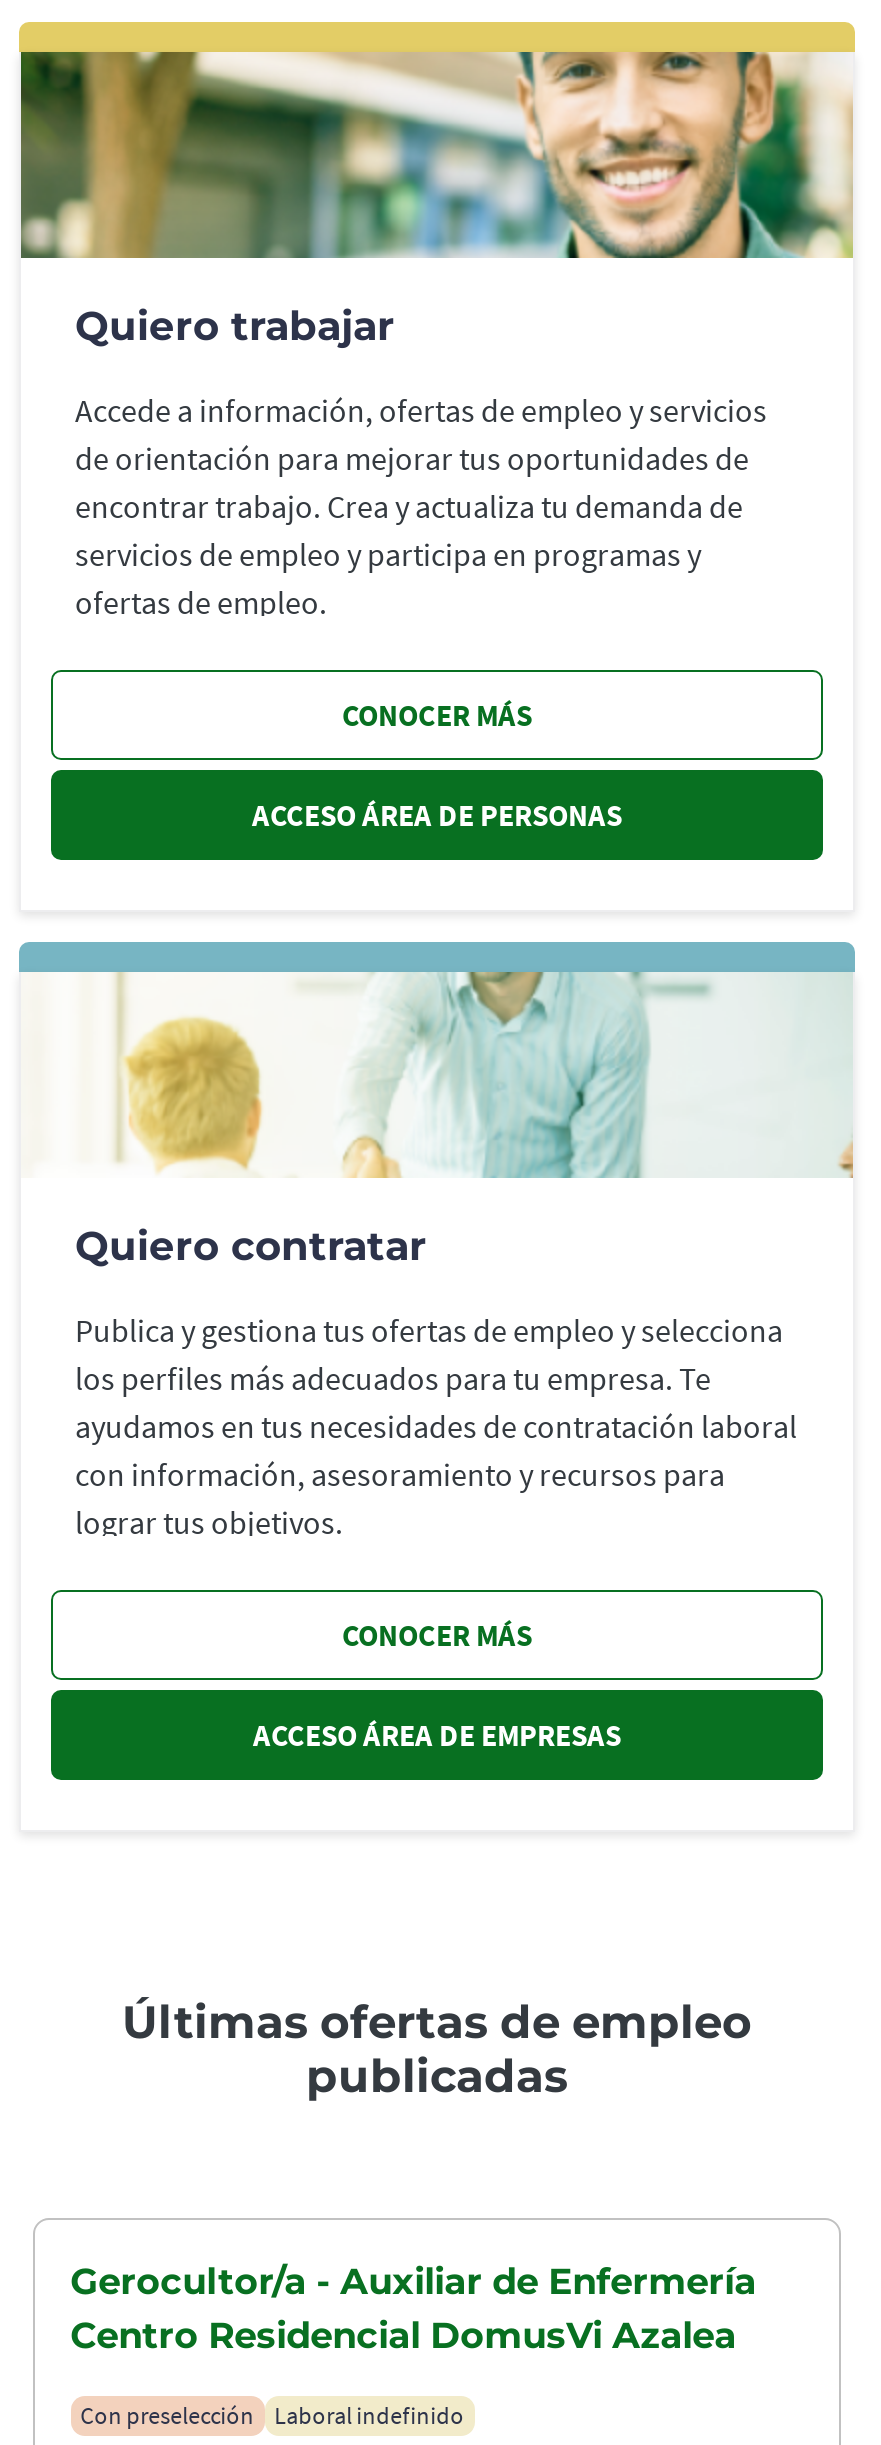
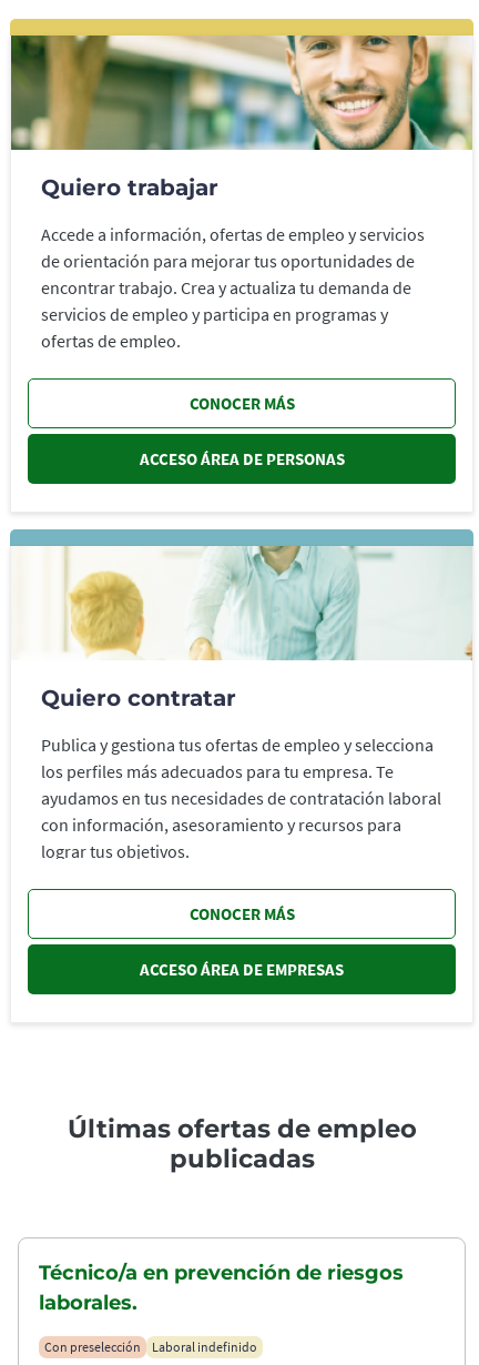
- Gerocultor/a - Auxiliar de Enfermería
- Centro Residencial DomusVi Azalea
+ Técnico/a en prevención de riesgos
+ laborales.
